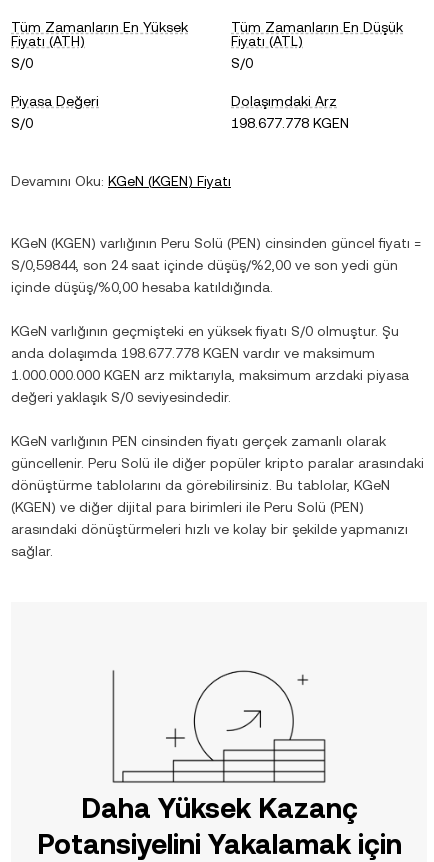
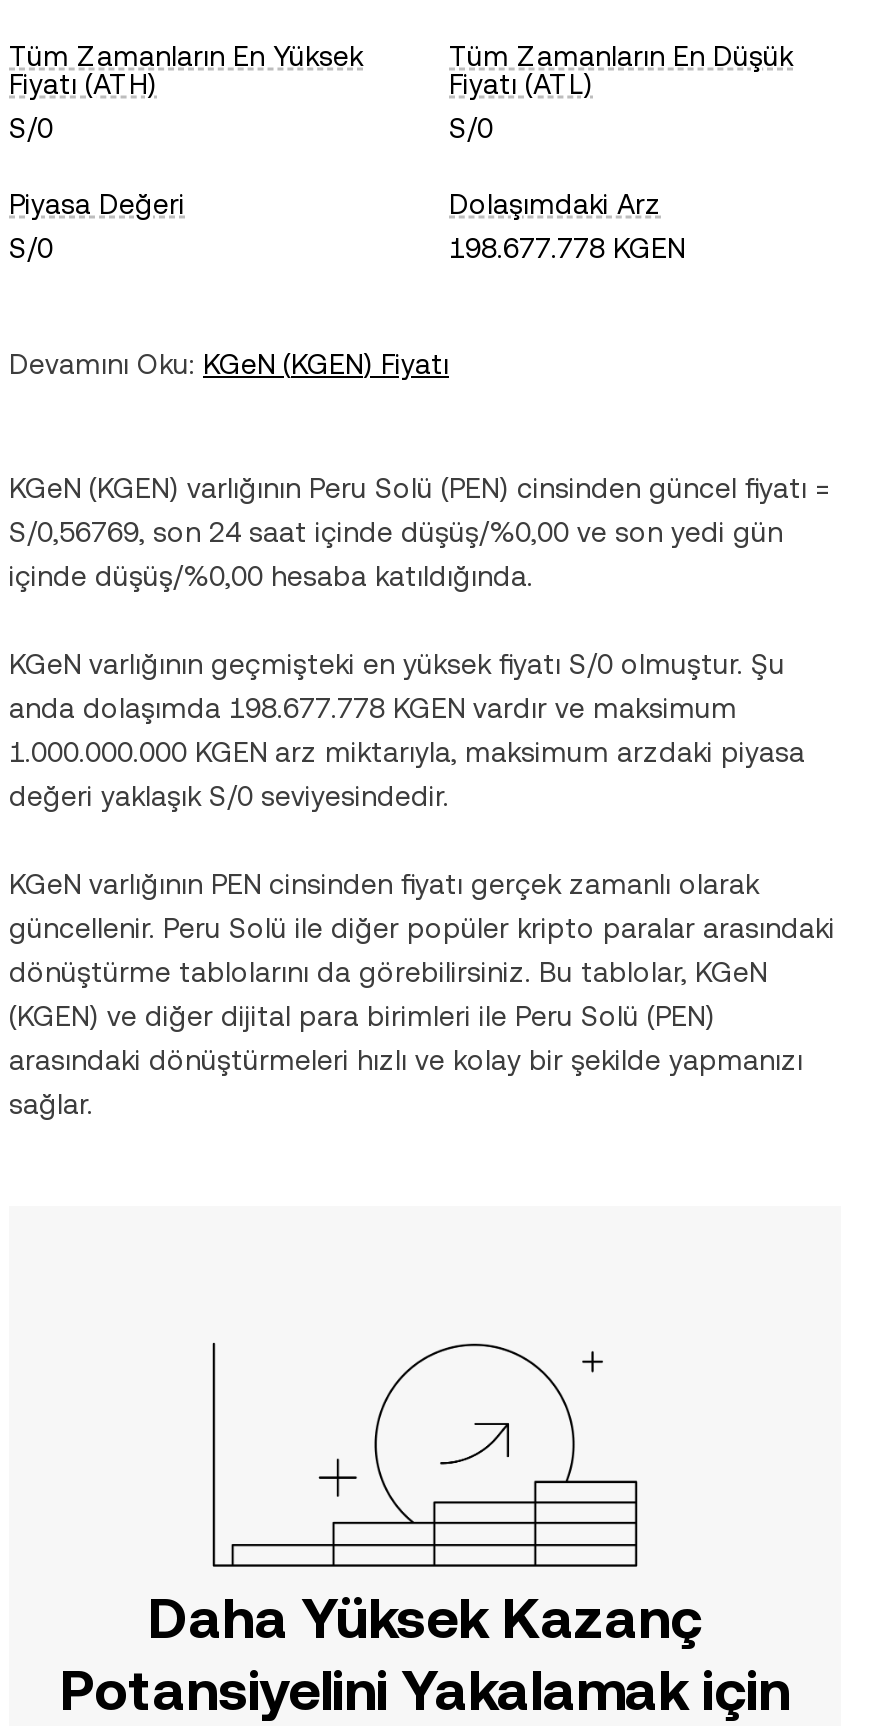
- S/0,59844, son 24 saat içinde düşüş/%2,00 ve son yedi gün
+ S/0,56769, son 24 saat içinde düşüş/%0,00 ve son yedi gün
